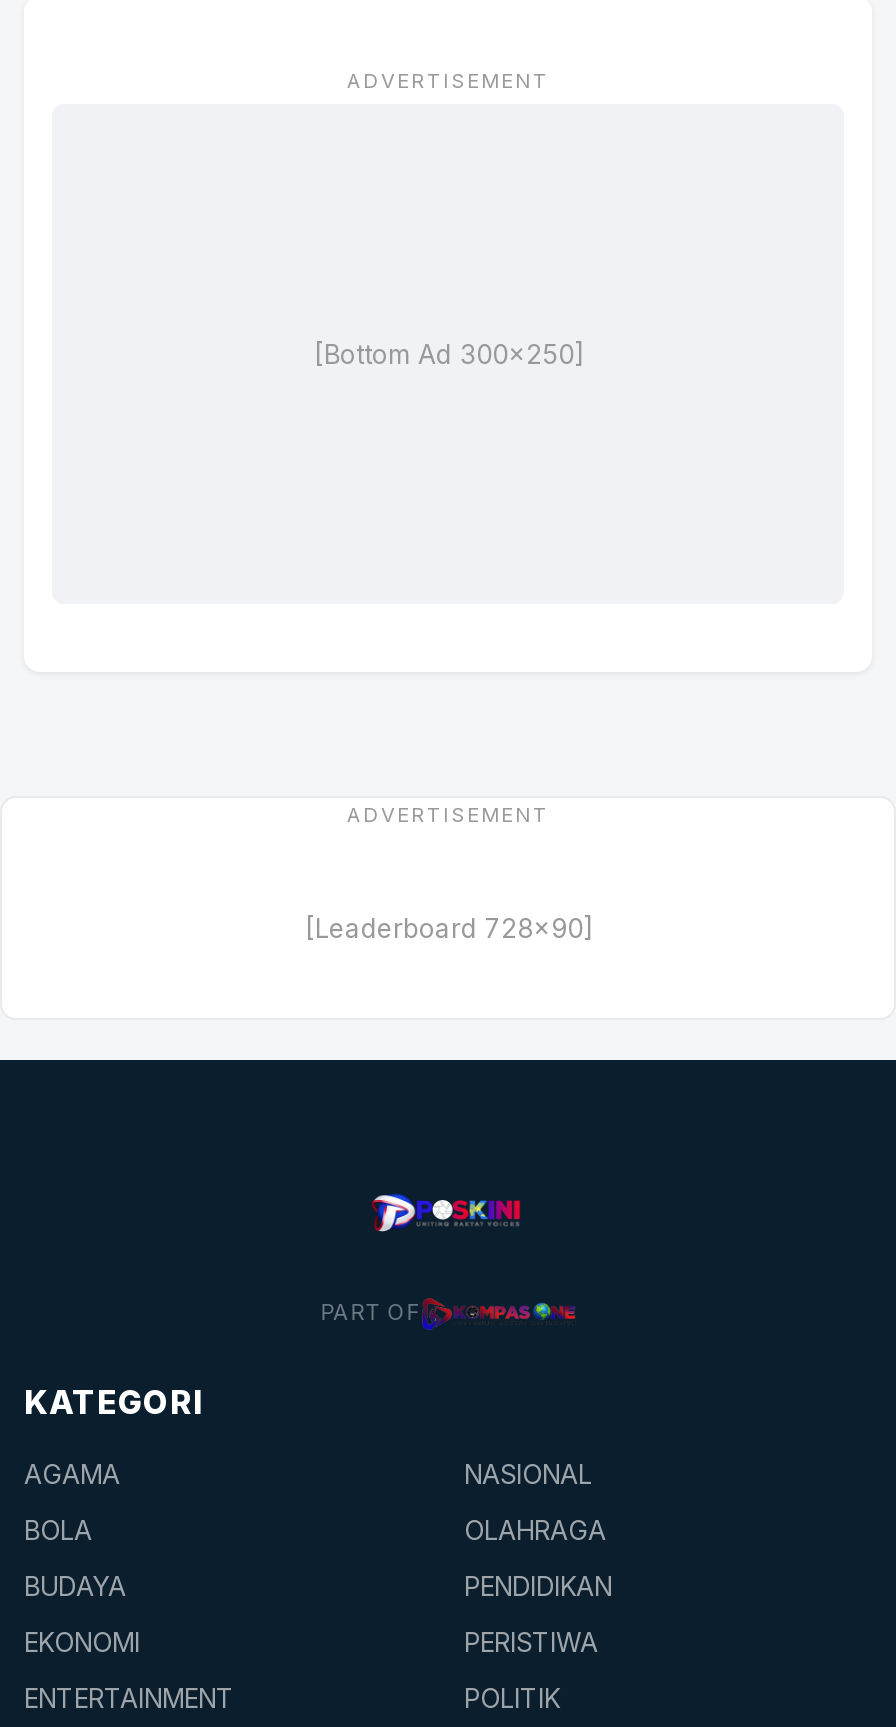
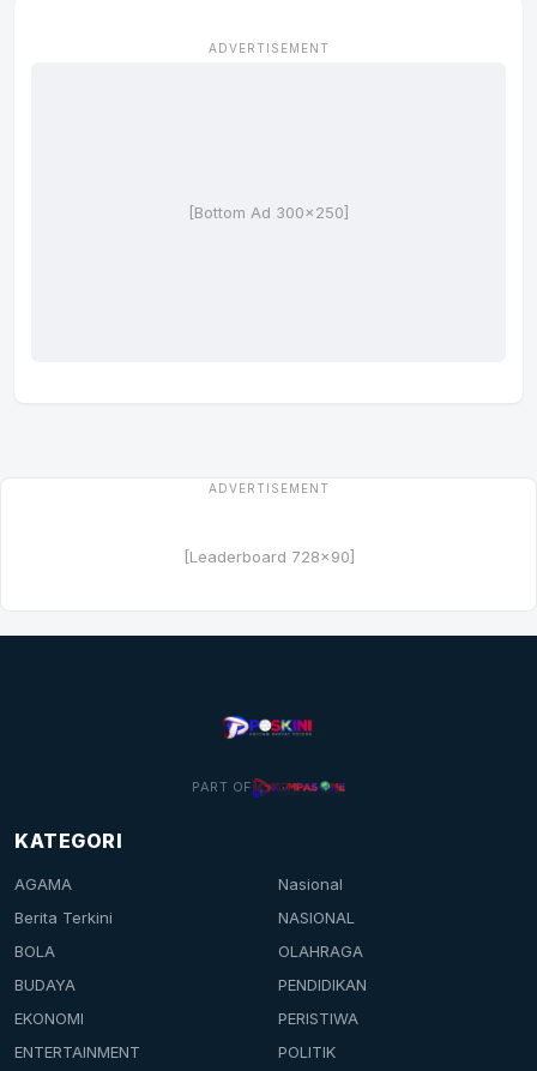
+ Berita Terkini

+ Nasional
